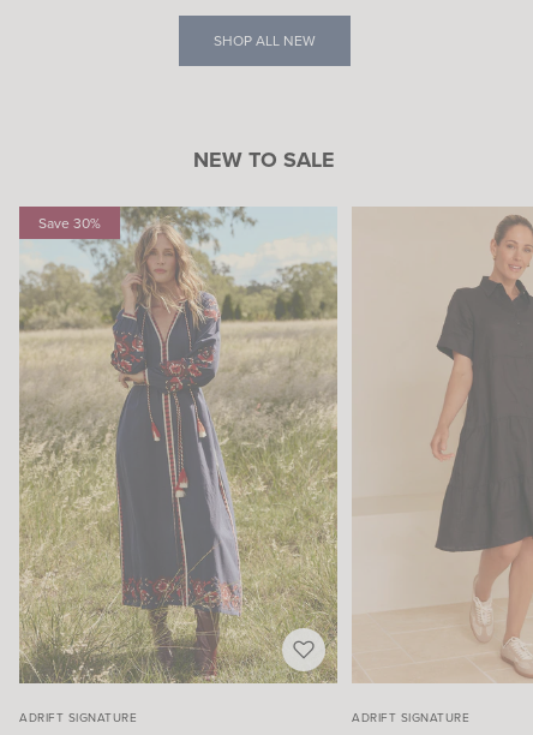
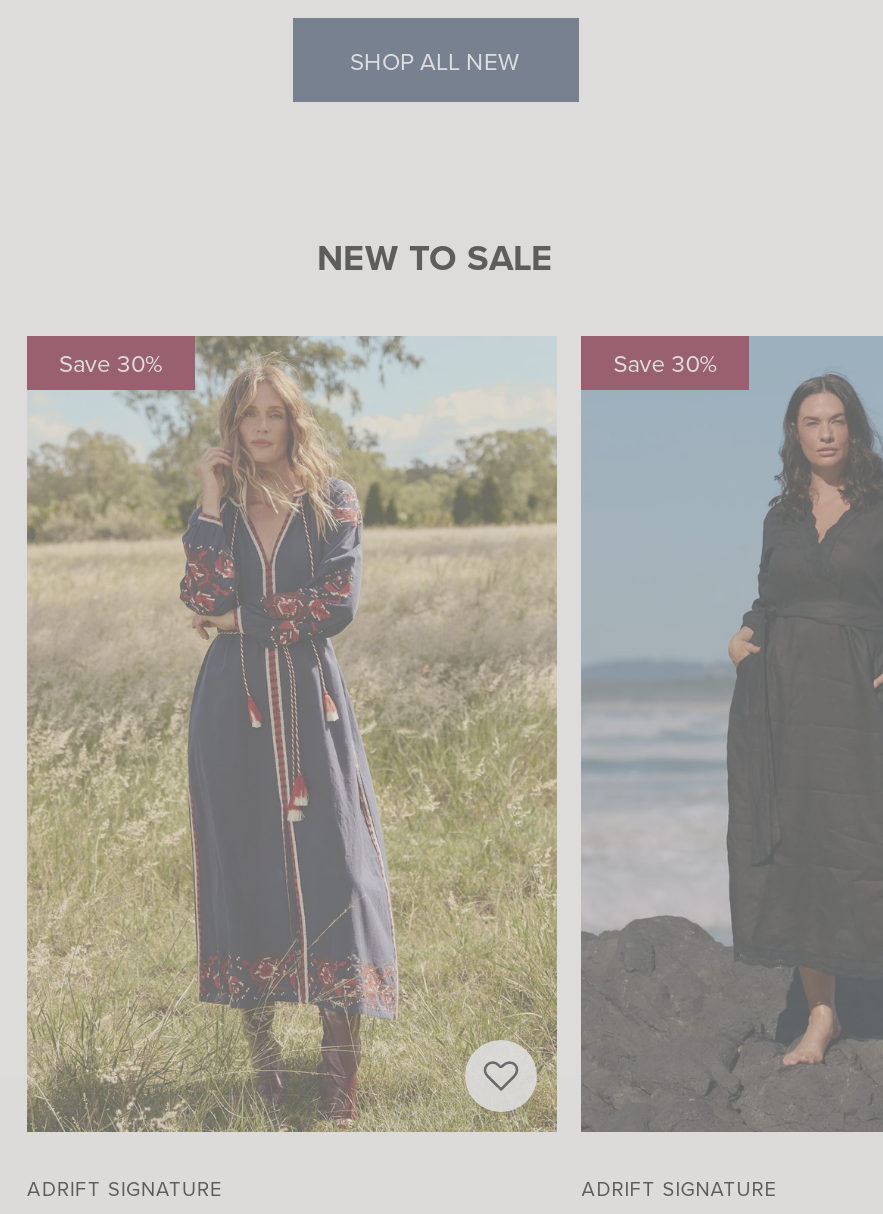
- [image]
+ [image]

+ Save 30%
